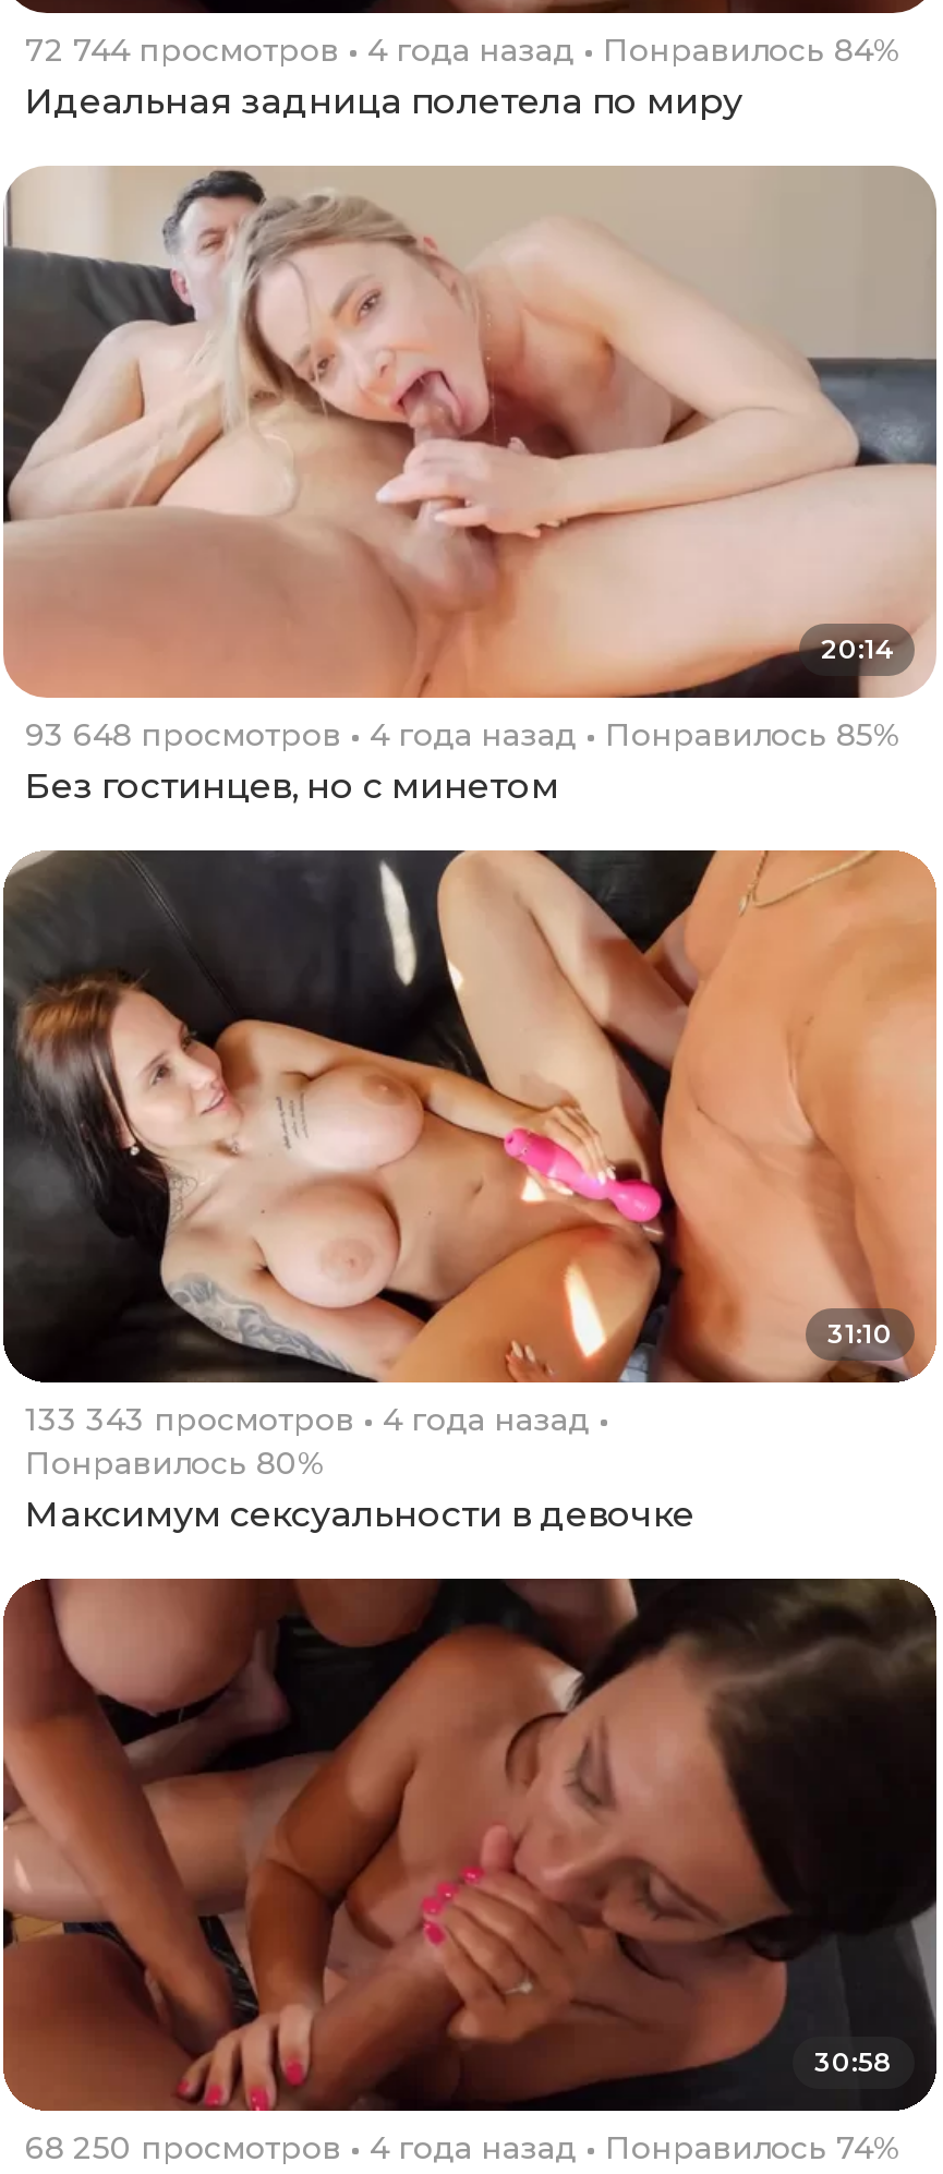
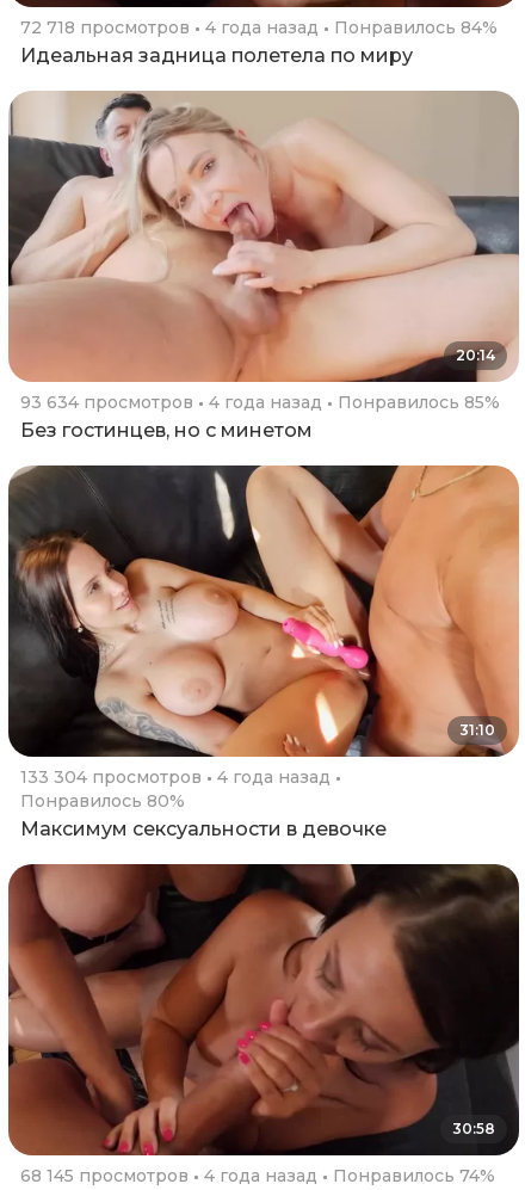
- 72 744 просмотров 4 года назад Понравилось 84%
+ 72 718 просмотров 4 года назад Понравилось 84%

- 93 648 просмотров 4 года назад Понравилось 85%
+ 93 634 просмотров 4 года назад Понравилось 85%

- 133 343 просмотров 4 года назад
+ 133 304 просмотров 4 года назад

- 68 250 просмотров 4 года назад Понравилось 74%
+ 68 145 просмотров 4 года назад Понравилось 74%
